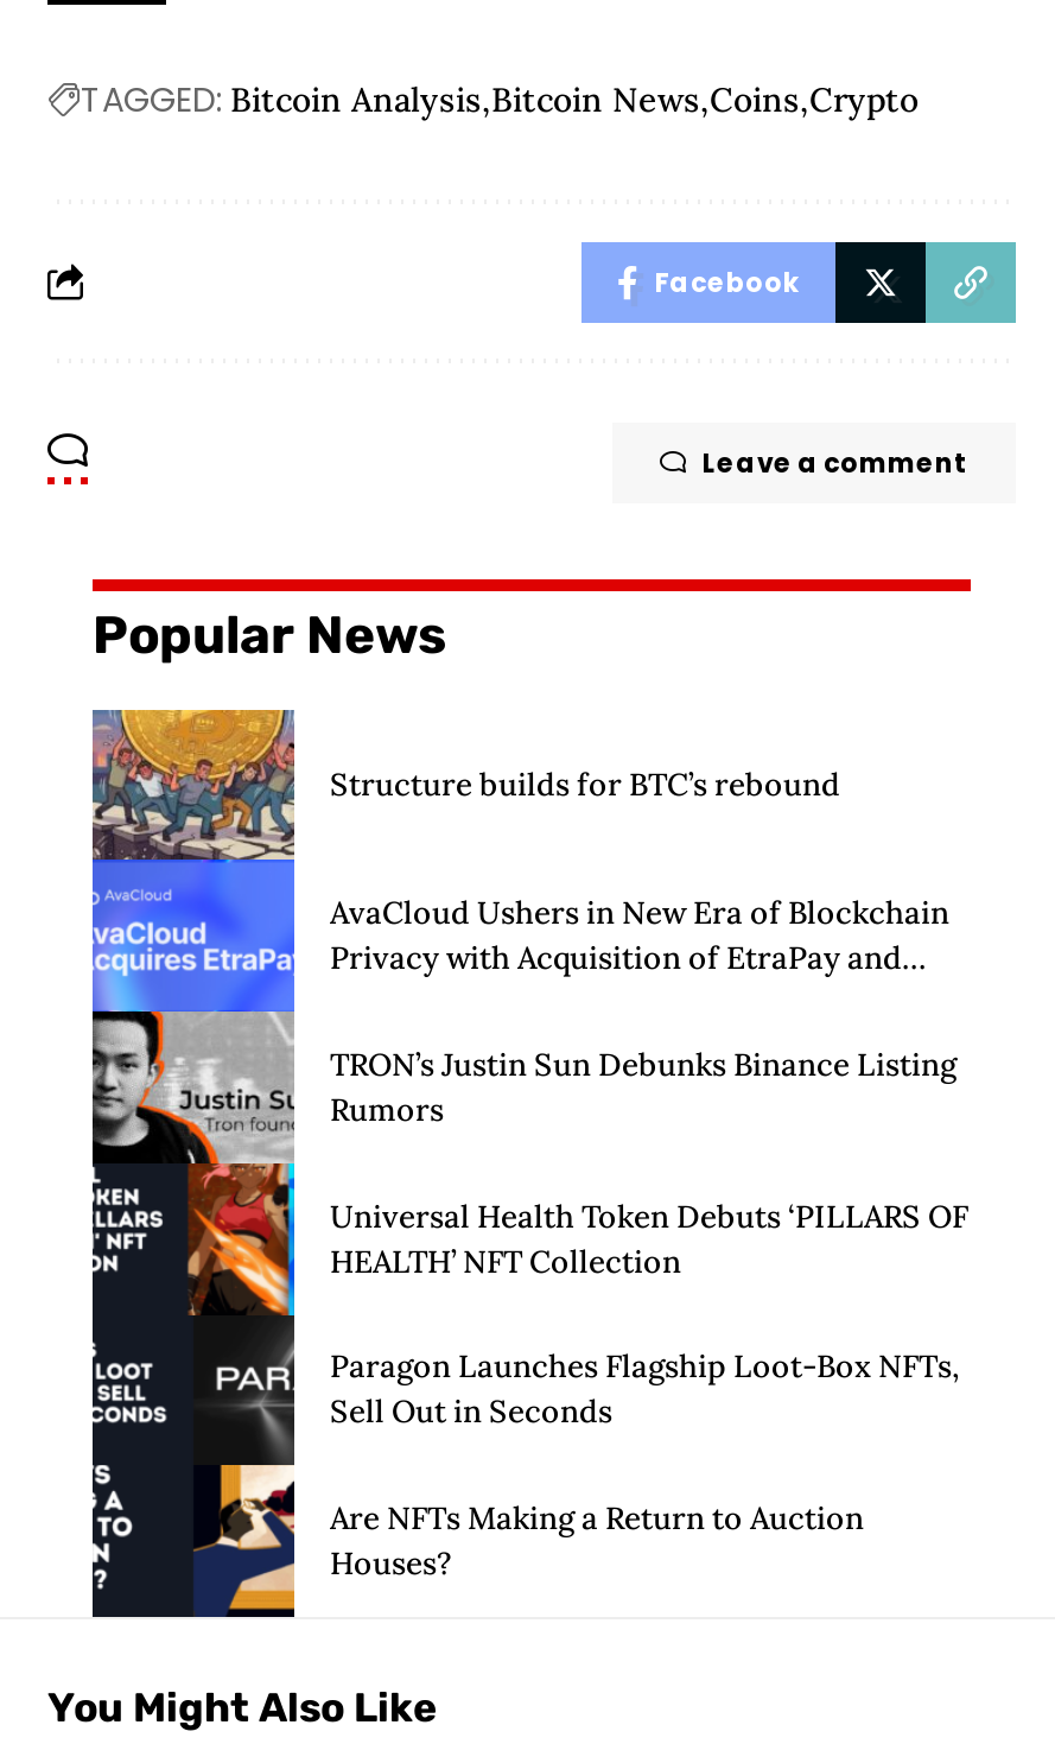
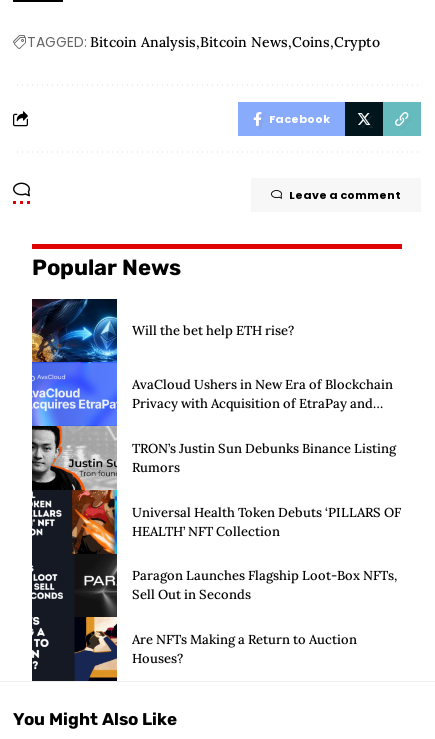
- [image]
- Structure builds for BTC’s rebound
+ [image]
+ Will the bet help ETH rise?
